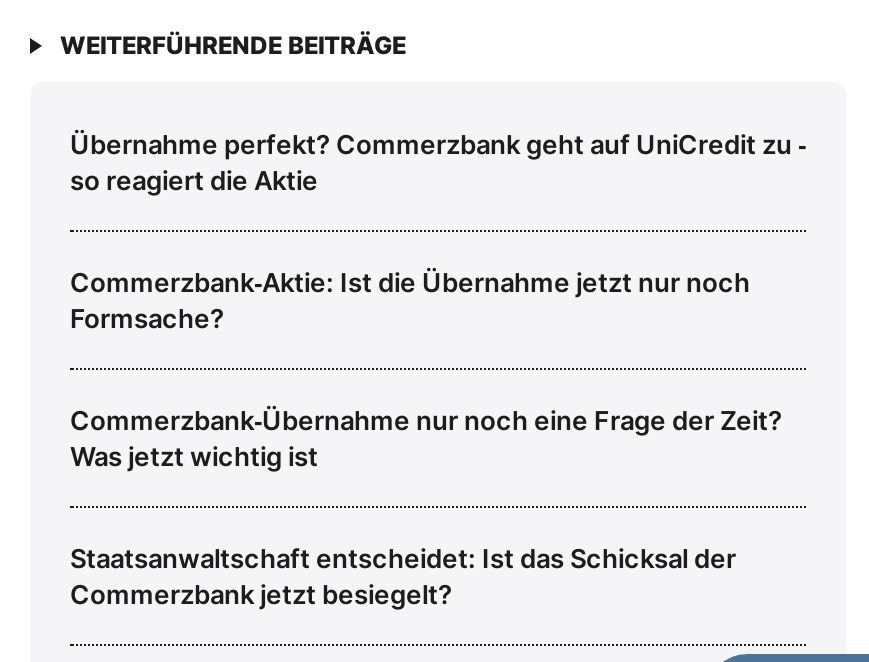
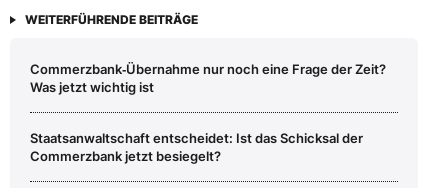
- Übernahme perfekt? Commerzbank geht auf UniCredit zu ‑
- so reagiert die Aktie
- Commerzbank‑Aktie: Ist die Übernahme jetzt nur noch
- Formsache?
